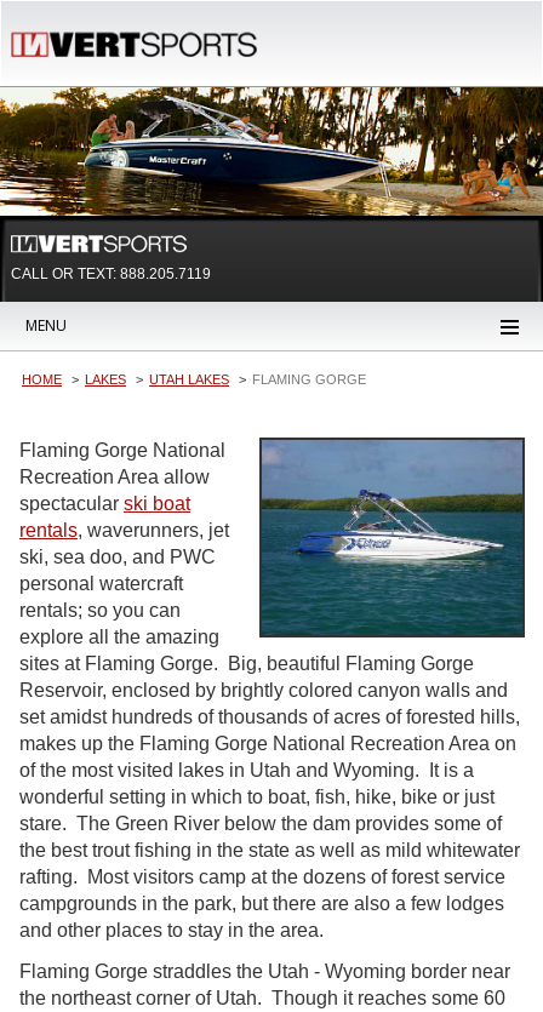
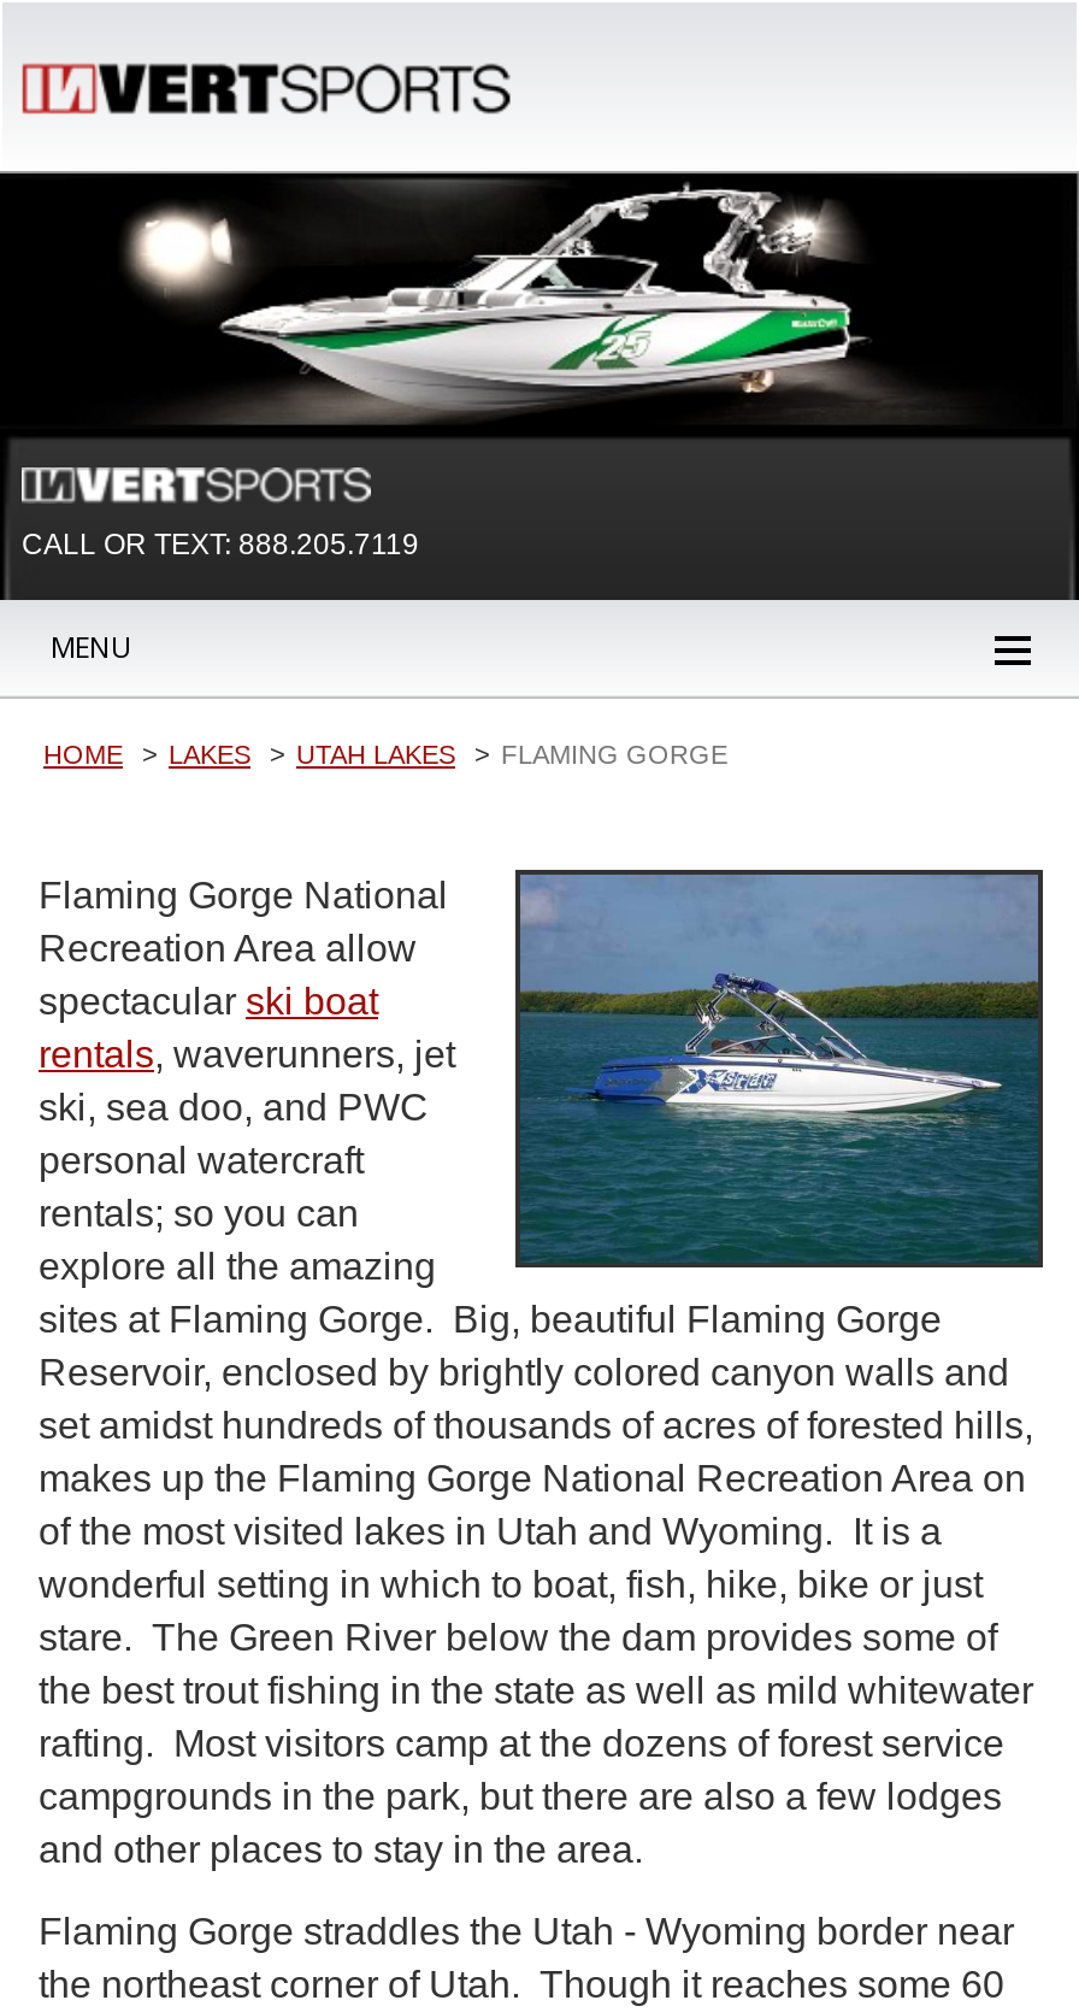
- [image]
+ [image]
